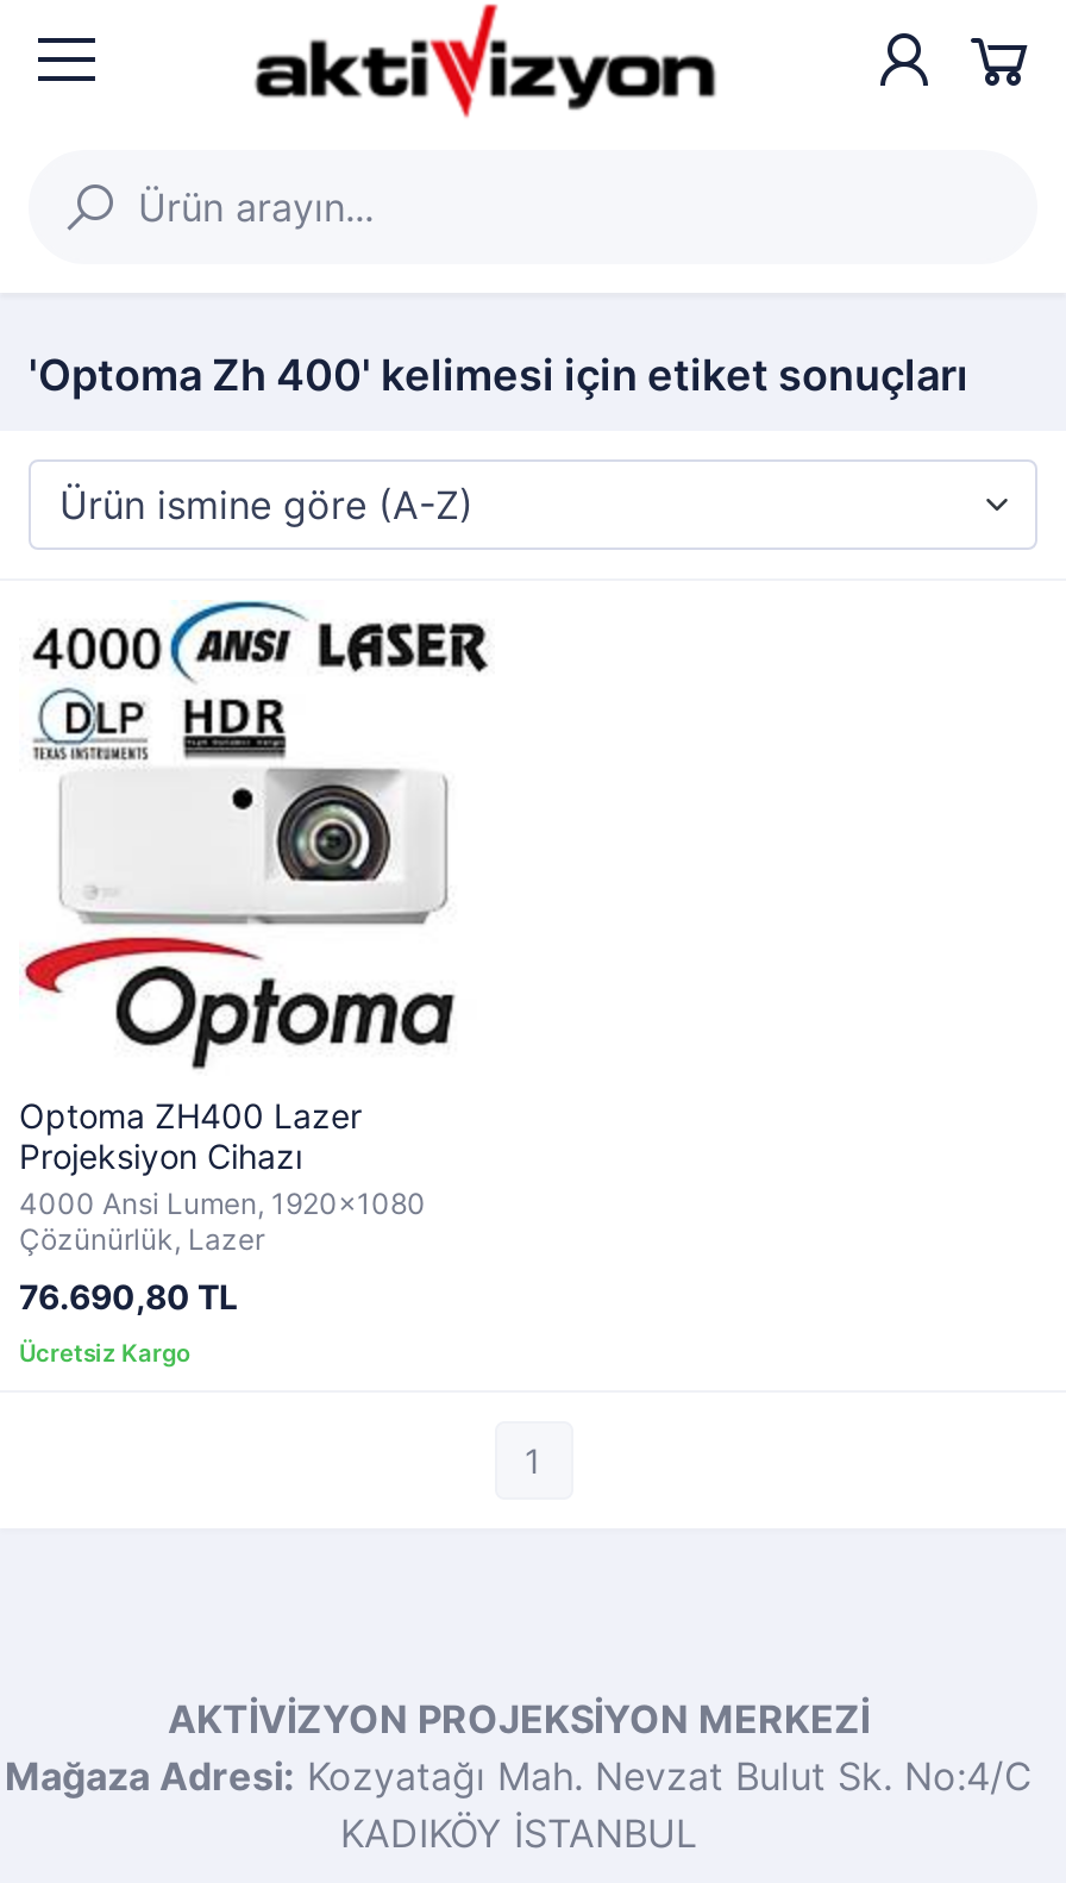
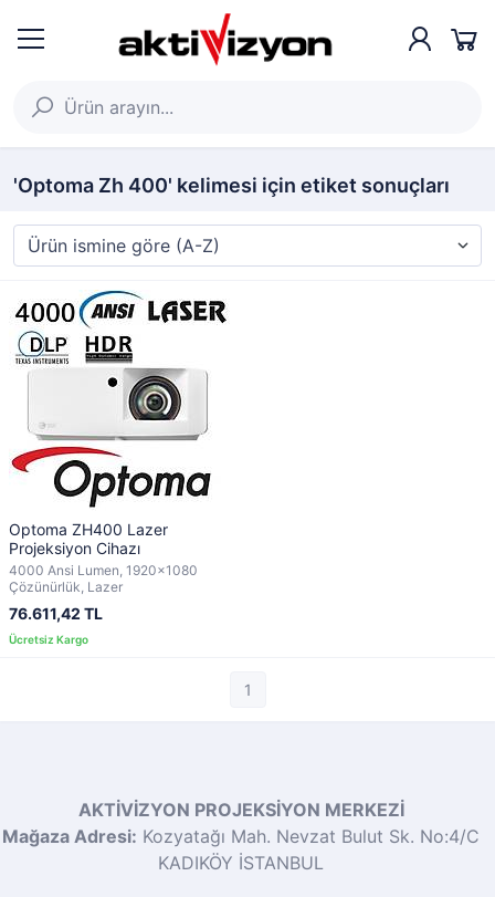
- 76.690,80 TL
+ 76.611,42 TL
